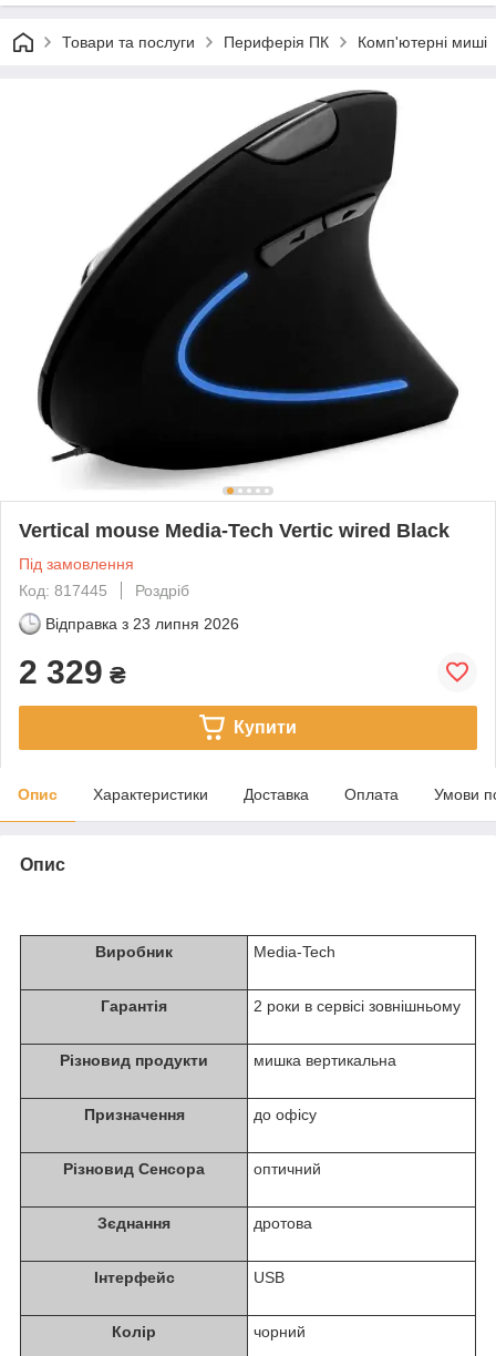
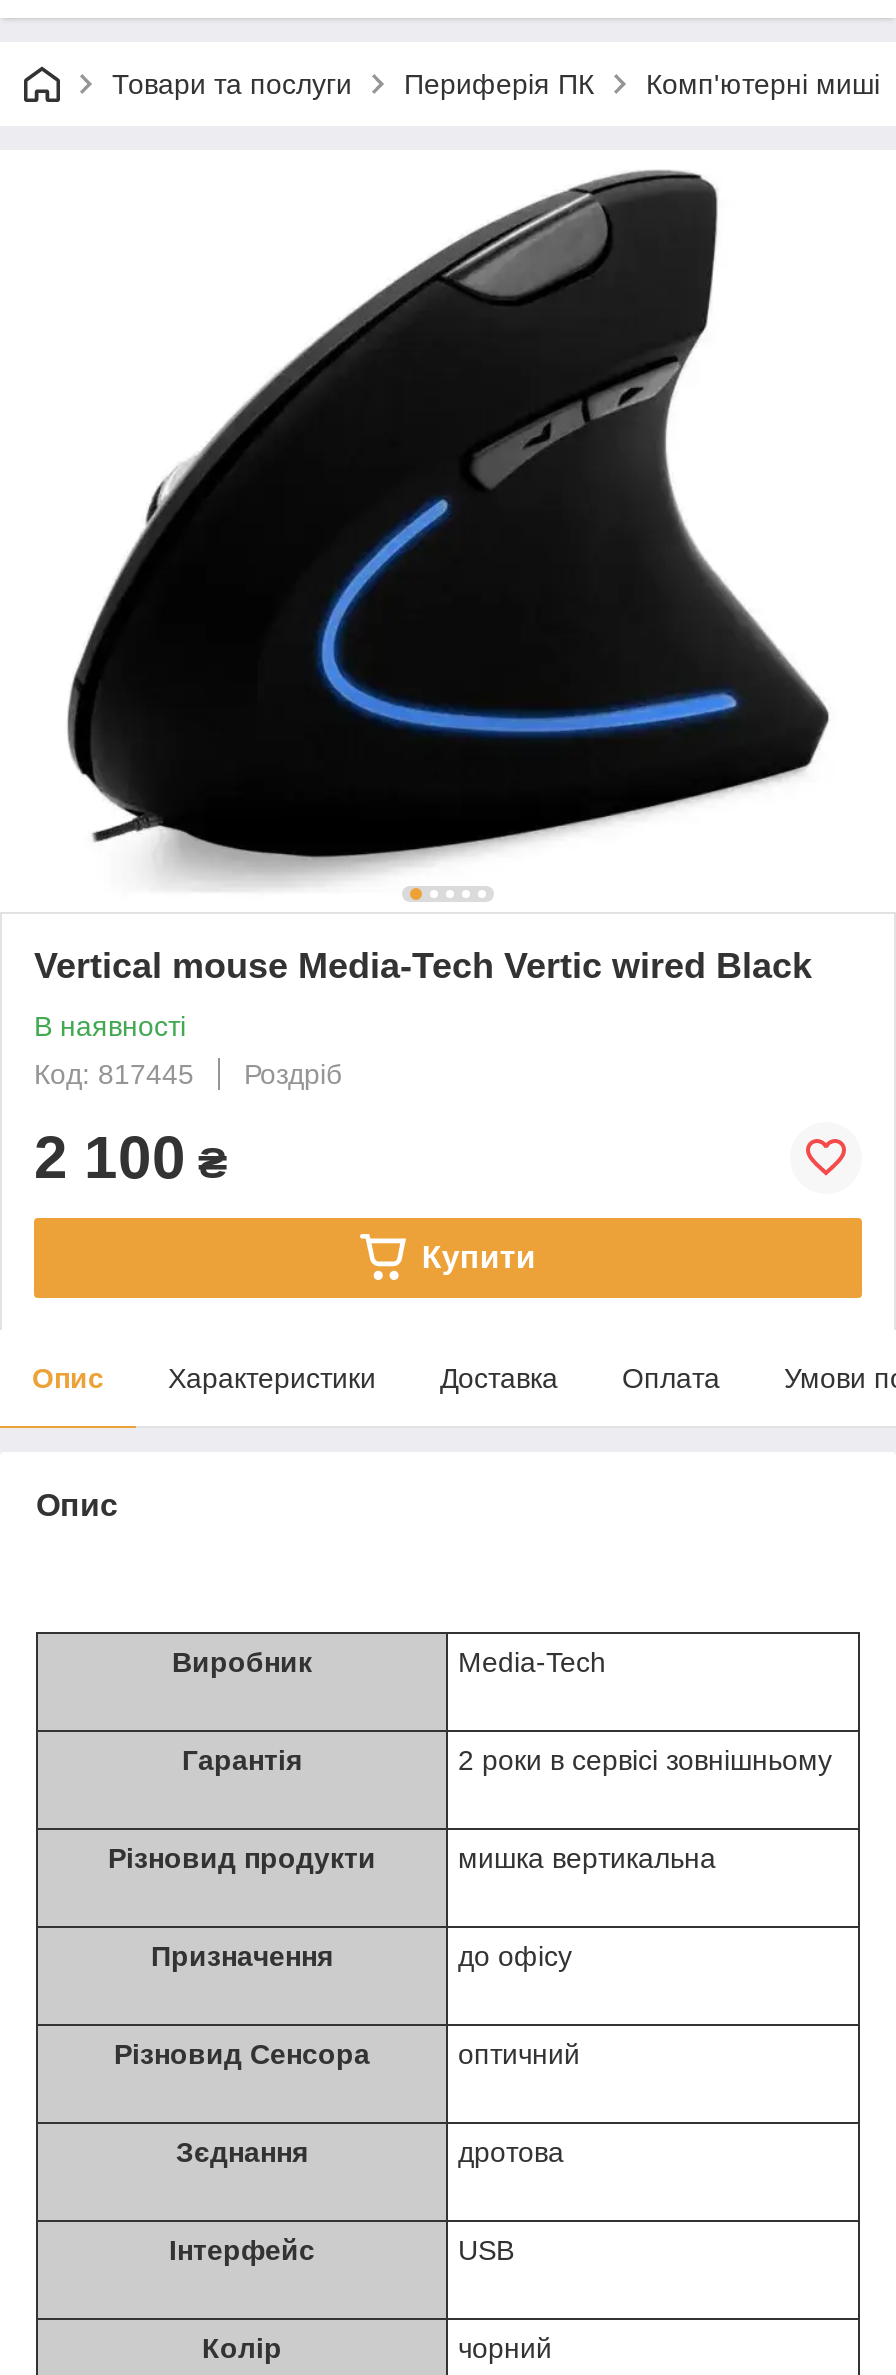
- Під замовлення
+ В наявності

- Відправка з 23 липня 2026
- 2 329 ₴
+ 2 100 ₴
